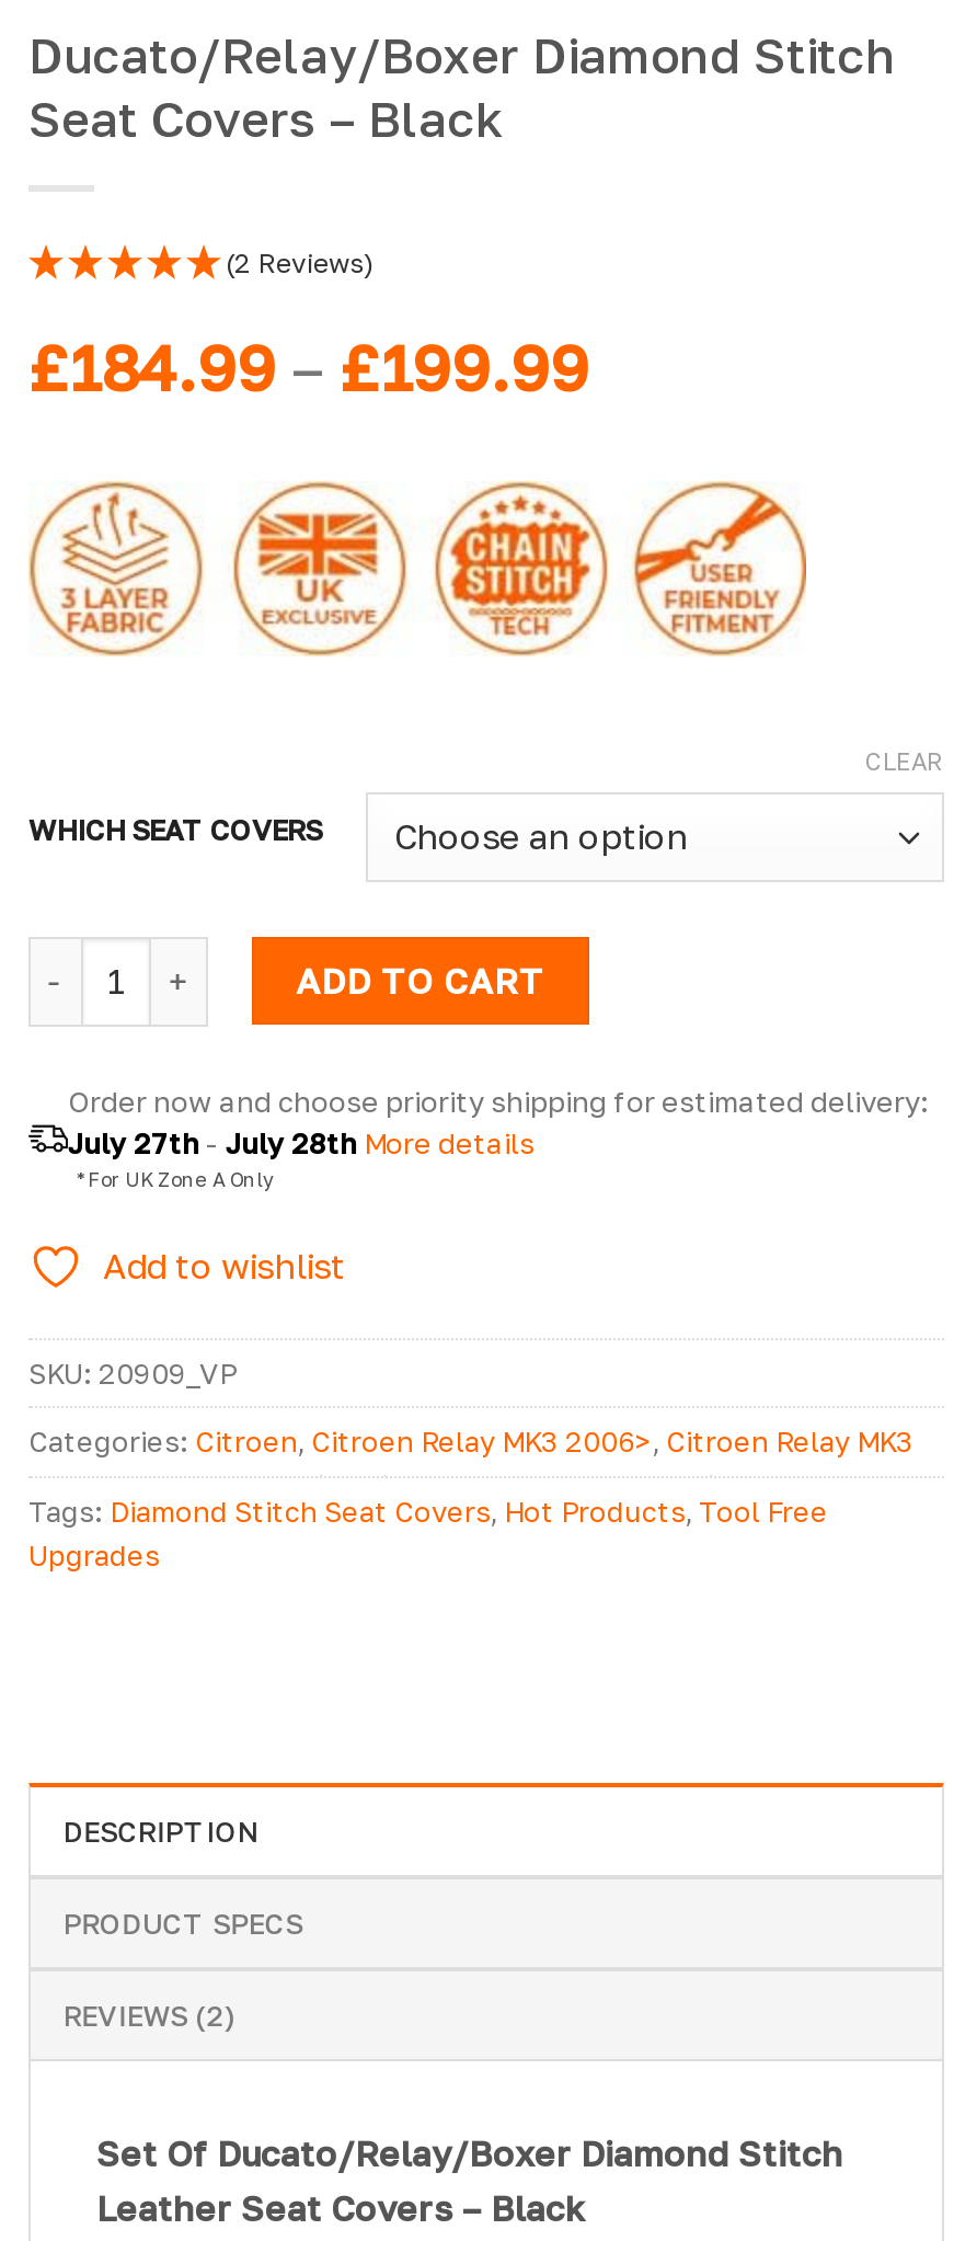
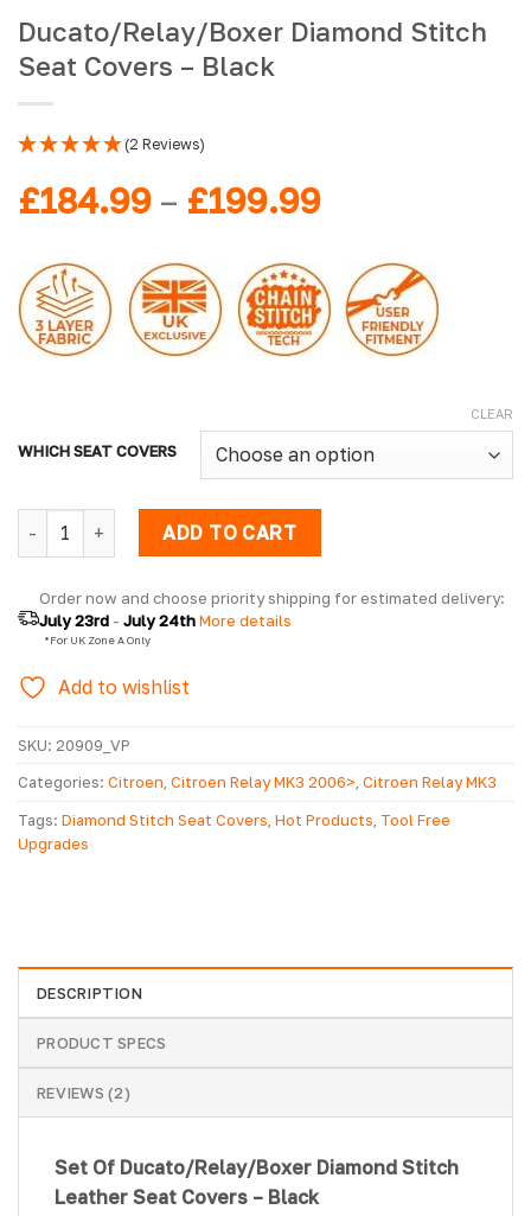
- July 27th - July 28th More details
+ July 23rd - July 24th More details
